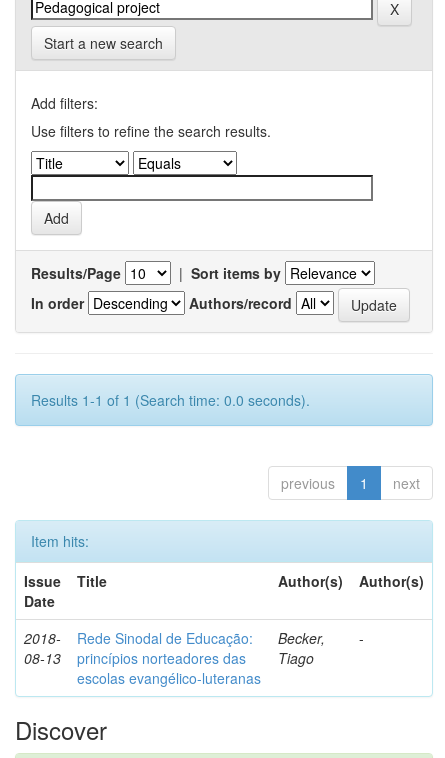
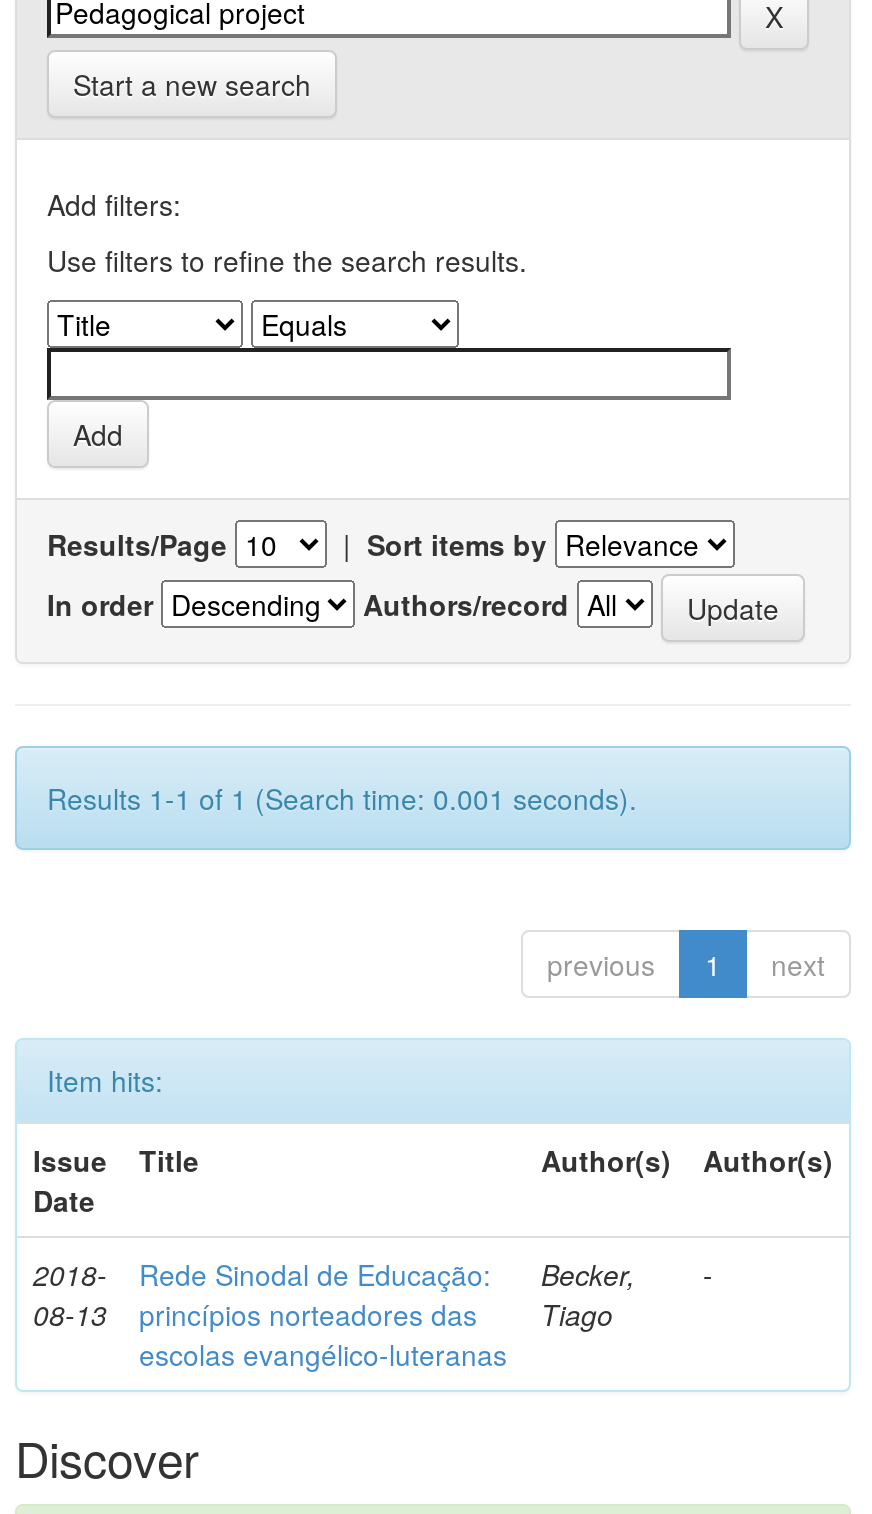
- Results 1-1 of 1 (Search time: 0.0 seconds).
+ Results 1-1 of 1 (Search time: 0.001 seconds).
